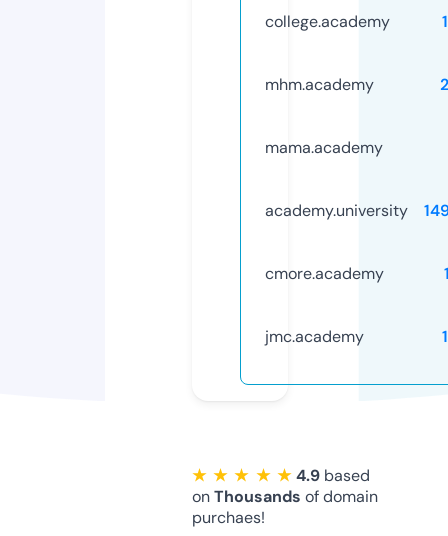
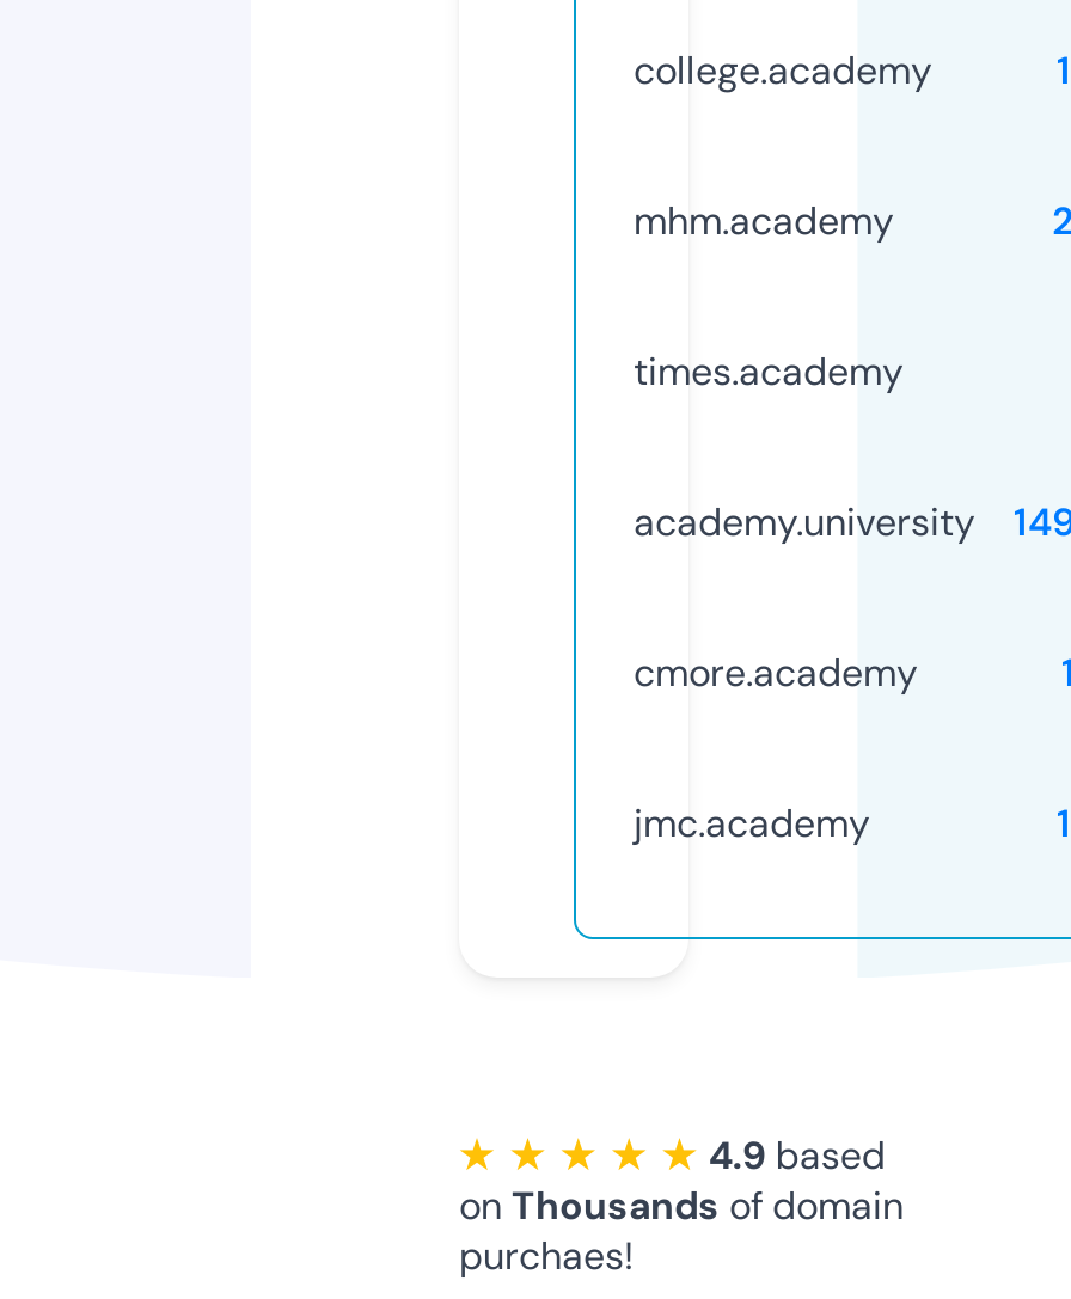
- mama.academy
+ times.academy
